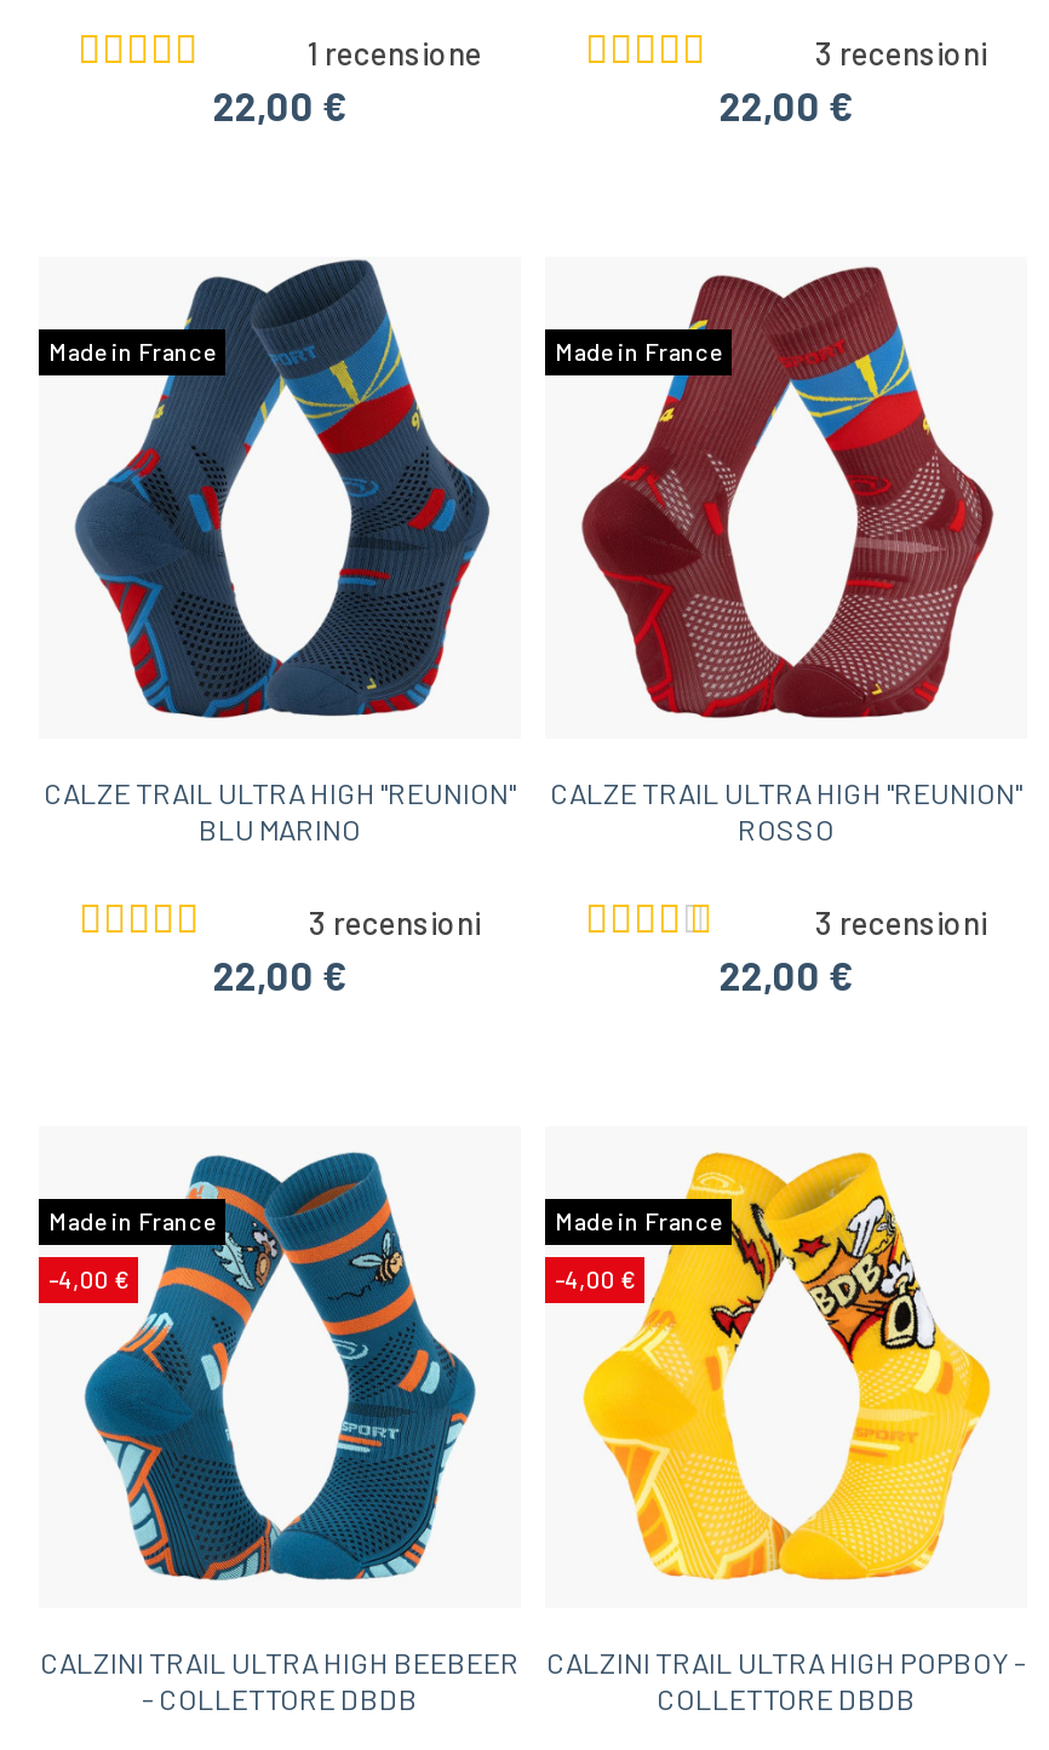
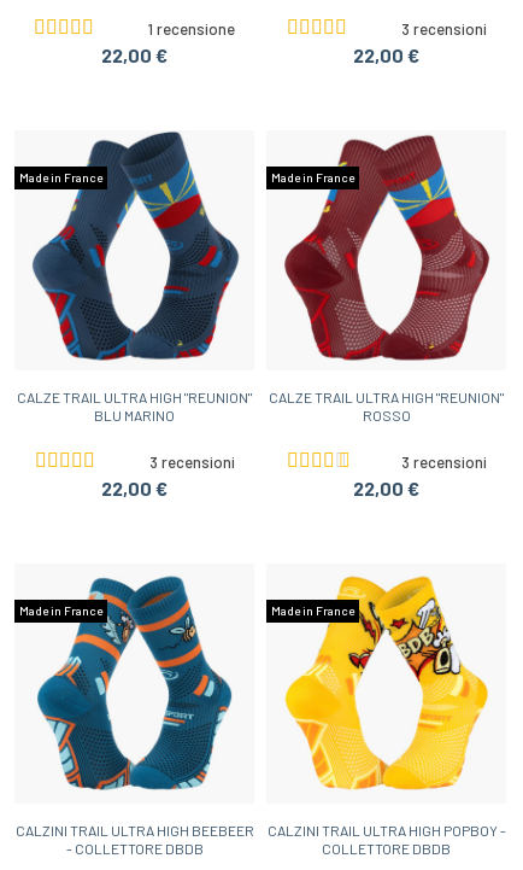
- -4,00 €

- -4,00 €
